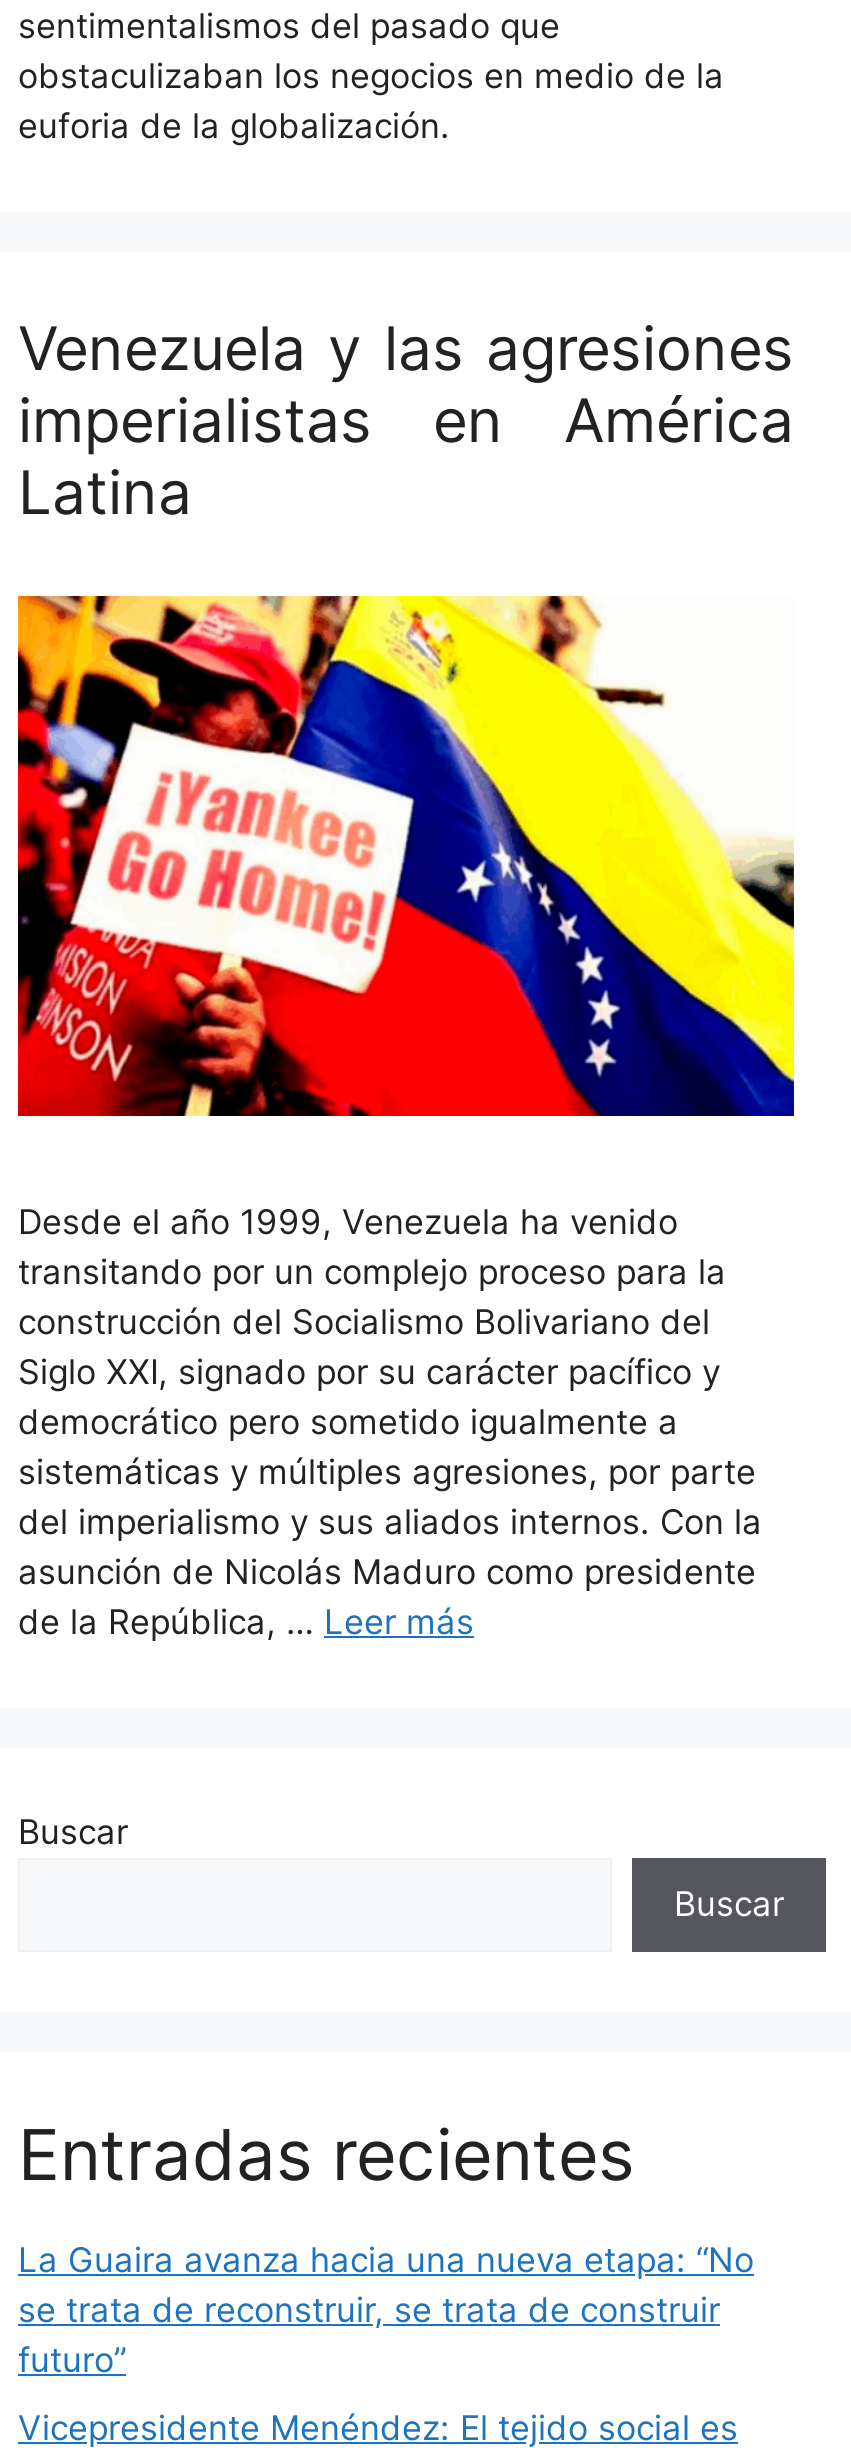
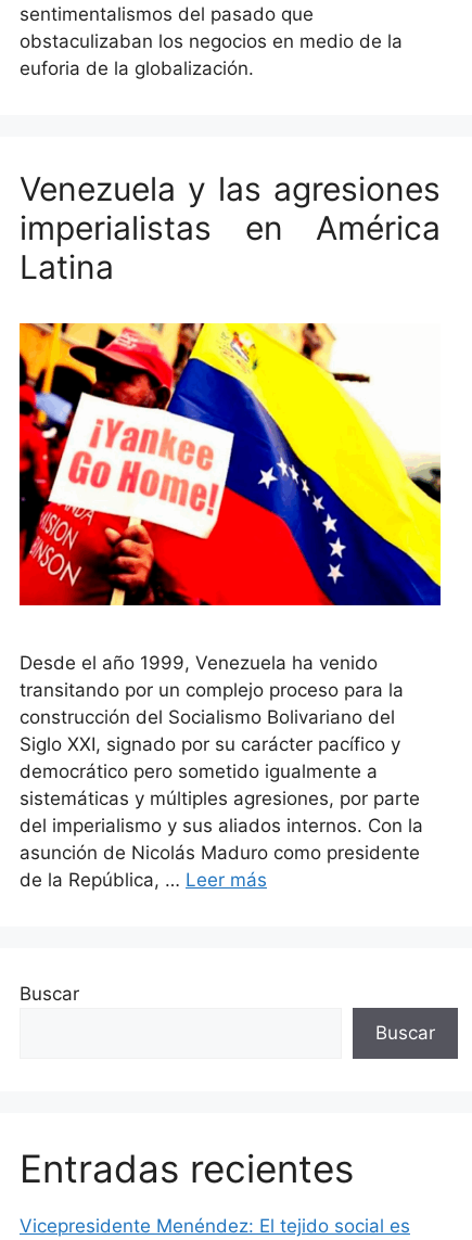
- La Guaira avanza hacia una nueva etapa: “No
- se trata de reconstruir, se trata de construir
- futuro”
